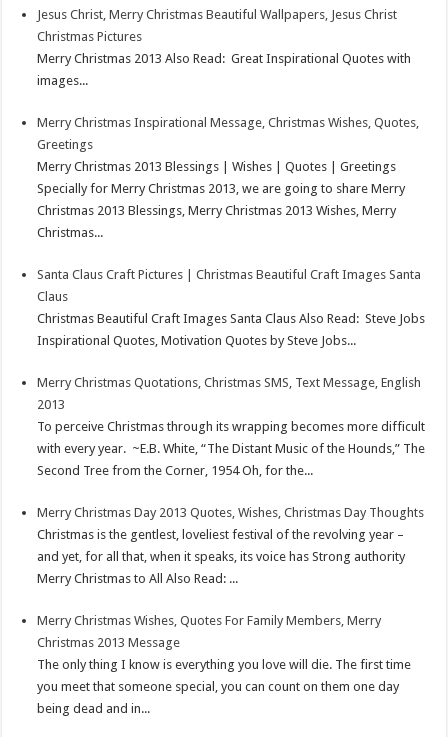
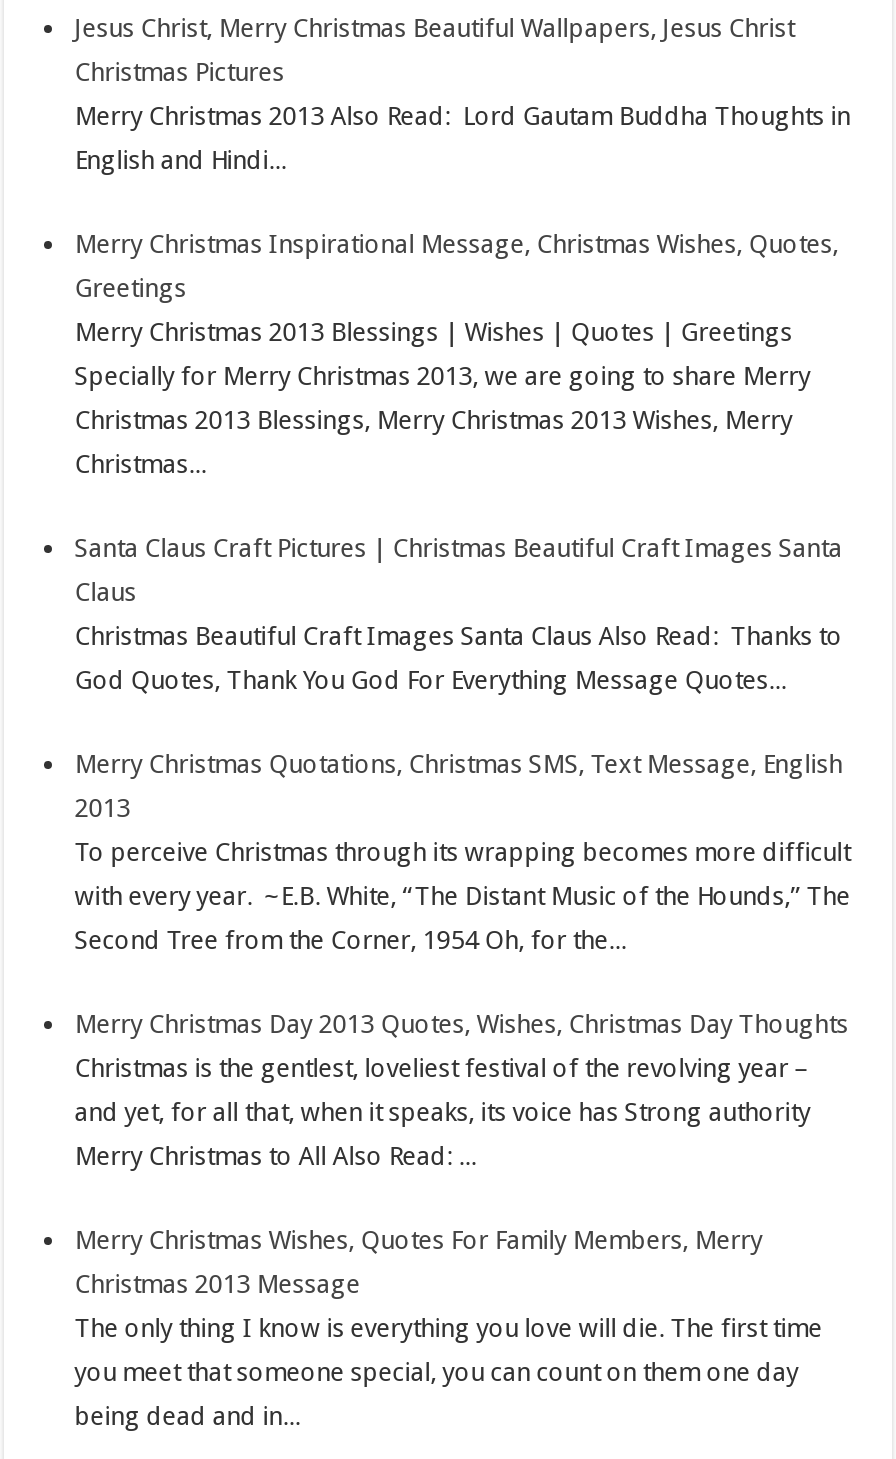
- Merry Christmas 2013 Also Read: Great Inspirational Quotes with
+ Merry Christmas 2013 Also Read: Lord Gautam Buddha Thoughts in

- images...
+ English and Hindi...

- Christmas Beautiful Craft Images Santa Claus Also Read: Steve Jobs
+ Christmas Beautiful Craft Images Santa Claus Also Read: Thanks to

- Inspirational Quotes, Motivation Quotes by Steve Jobs...
+ God Quotes, Thank You God For Everything Message Quotes...
